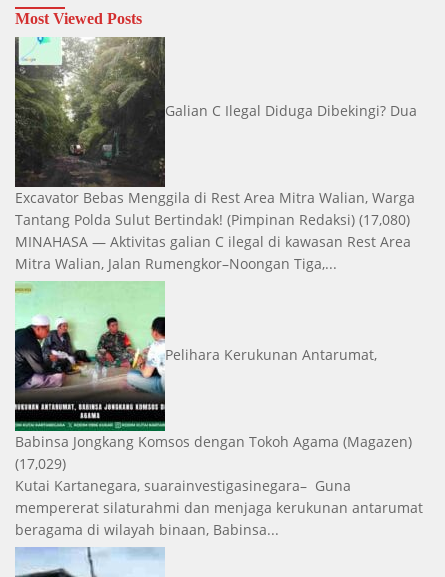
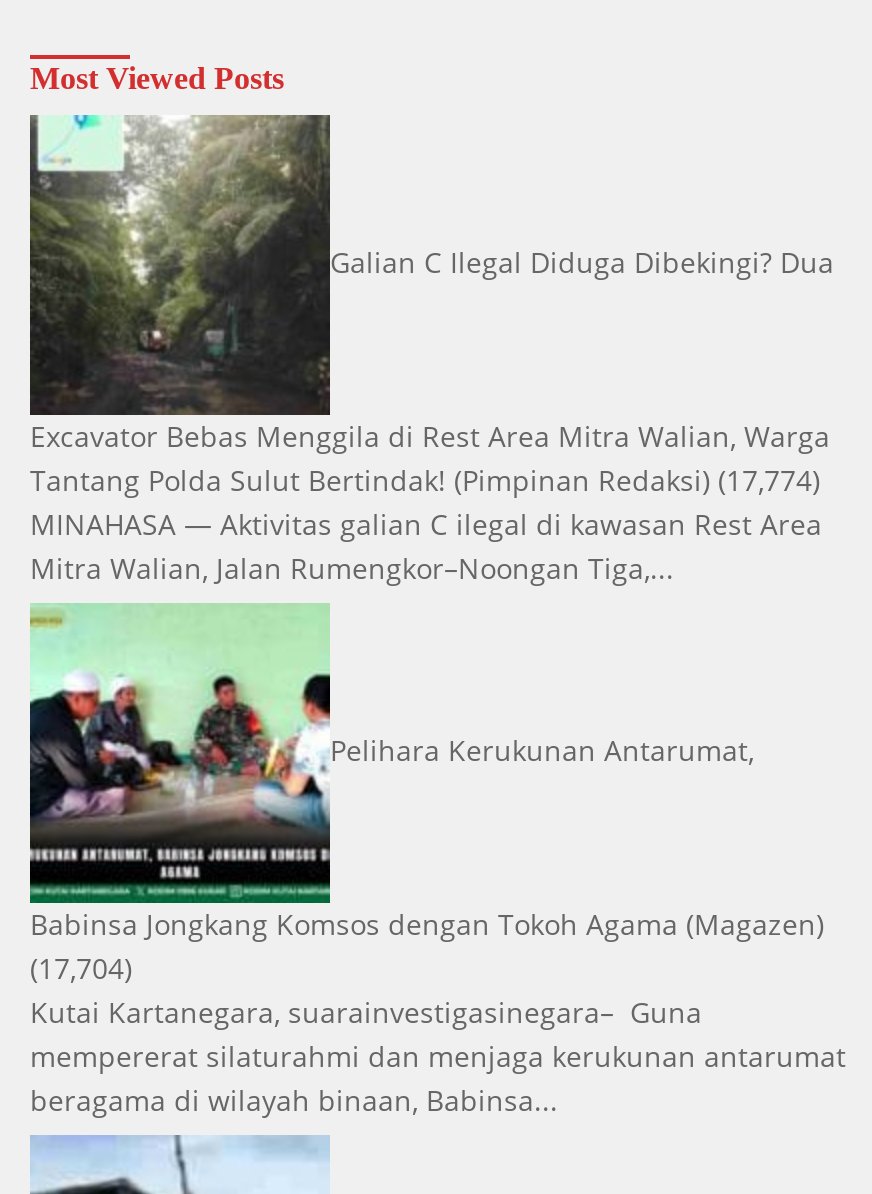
- Tantang Polda Sulut Bertindak! (Pimpinan Redaksi) (17,080)
+ Tantang Polda Sulut Bertindak! (Pimpinan Redaksi) (17,774)

- (17,029)
+ (17,704)
